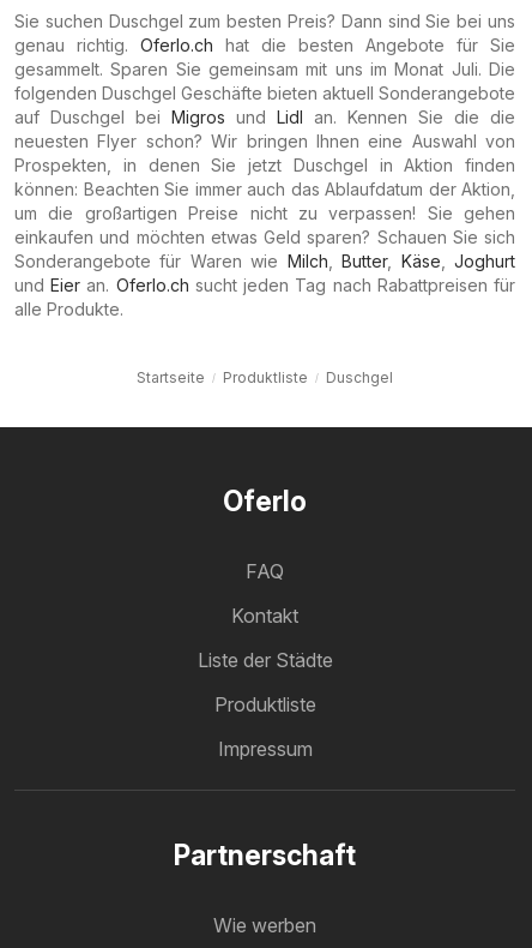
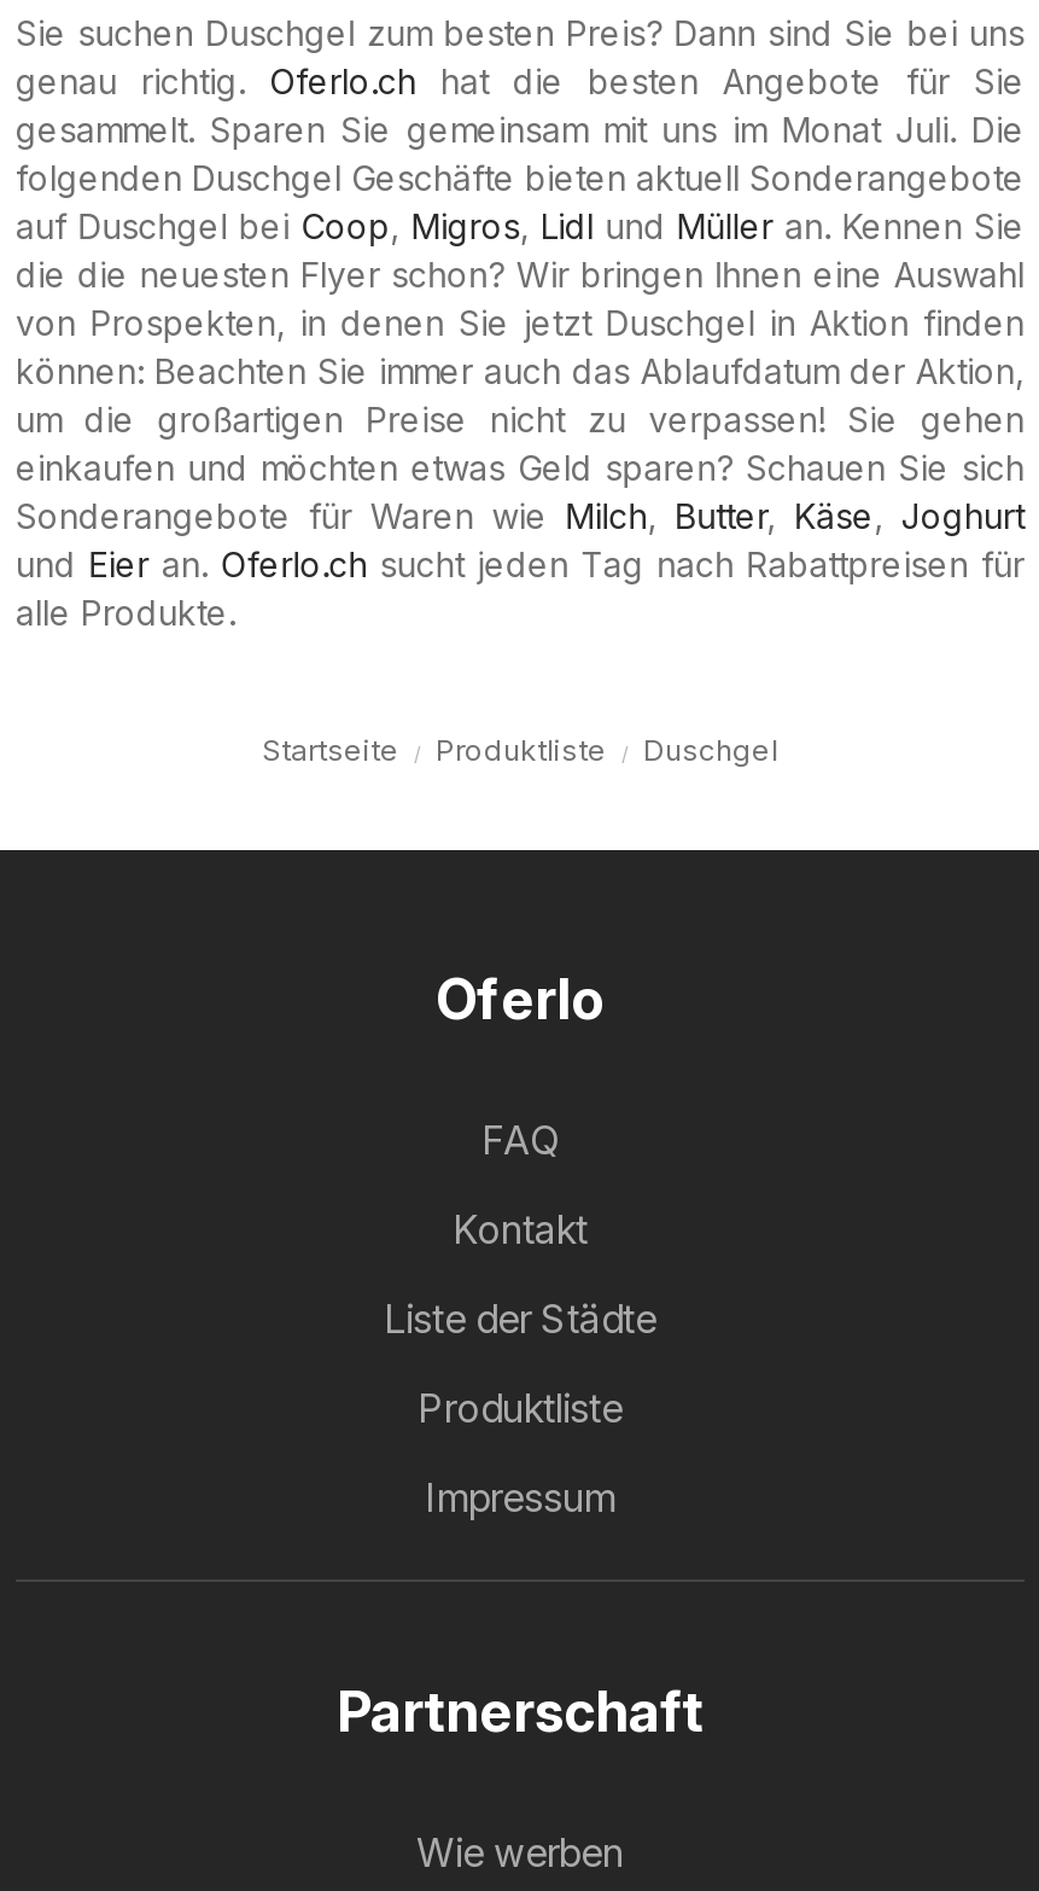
- auf Duschgel bei Migros und Lidl an. Kennen Sie die die
- neuesten Flyer schon? Wir bringen Ihnen eine Auswahl von
- Prospekten, in denen Sie jetzt Duschgel in Aktion finden
+ auf Duschgel bei Coop, Migros, Lidl und Müller an. Kennen Sie
+ die die neuesten Flyer schon? Wir bringen Ihnen eine Auswahl
+ von Prospekten, in denen Sie jetzt Duschgel in Aktion finden
